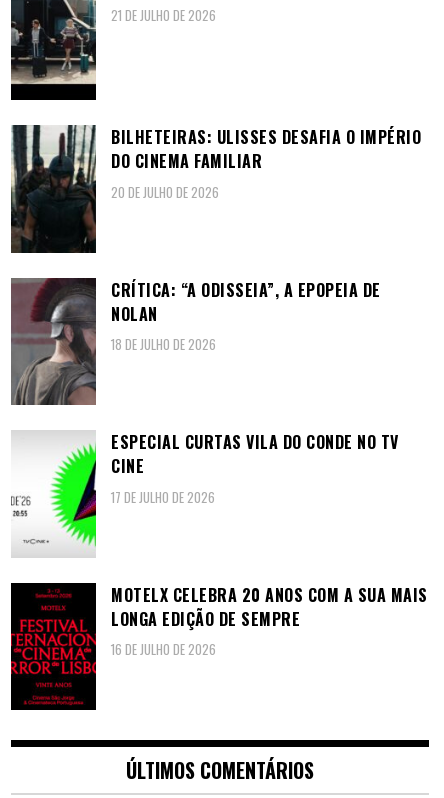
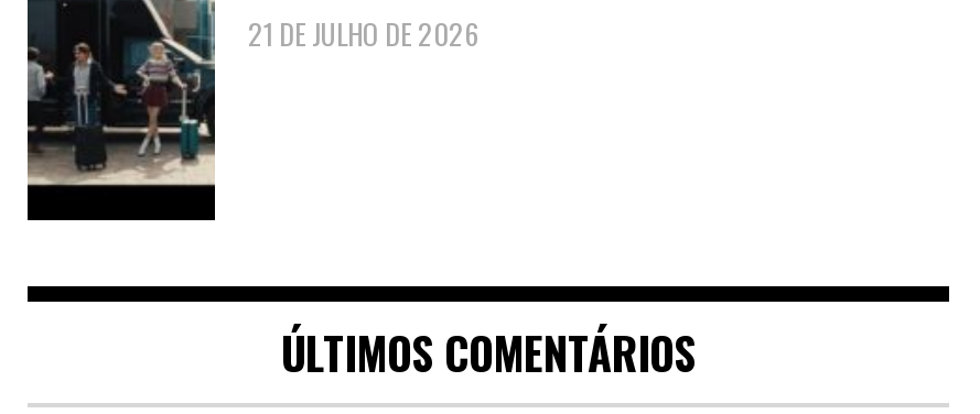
- [image]
- BILHETEIRAS: ULISSES DESAFIA O IMPÉRIO
- DO CINEMA FAMILIAR
- 20 DE JULHO DE 2026

- [image]
- CRÍTICA: “A ODISSEIA”, A EPOPEIA DE
- NOLAN
- 18 DE JULHO DE 2026

- [image]
- ESPECIAL CURTAS VILA DO CONDE NO TV
- CINE
- 17 DE JULHO DE 2026

- [image]
- MOTELX CELEBRA 20 ANOS COM A SUA MAIS
- LONGA EDIÇÃO DE SEMPRE
- 16 DE JULHO DE 2026
